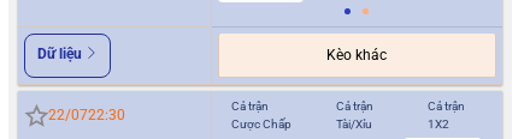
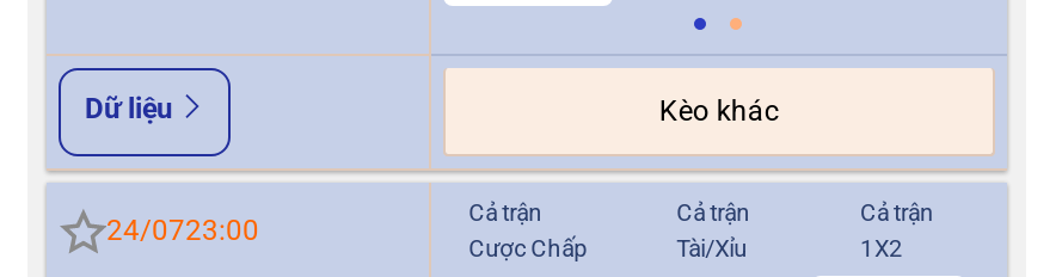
- 22/0722:30
+ 24/0723:00
